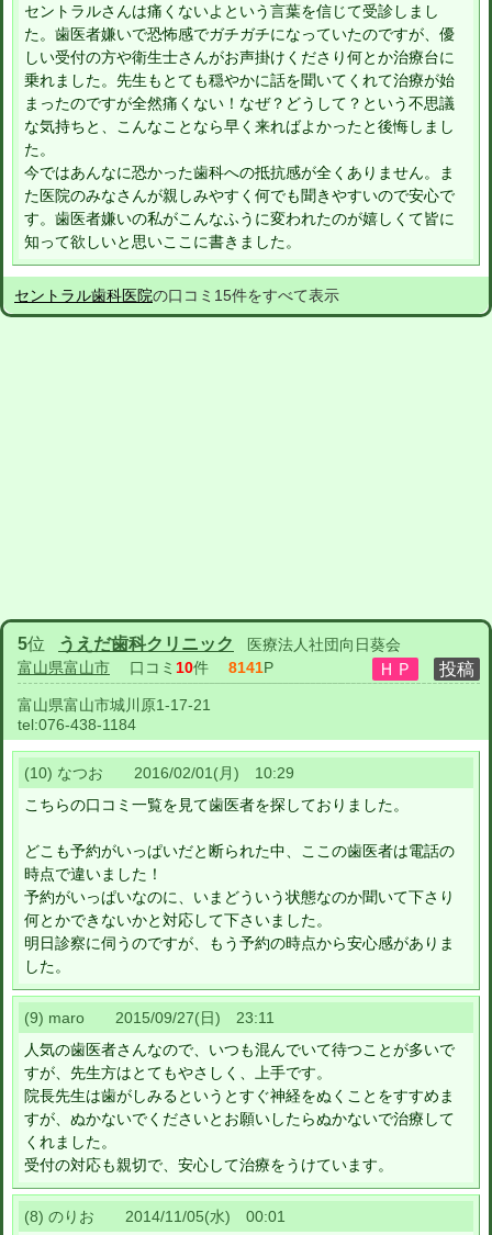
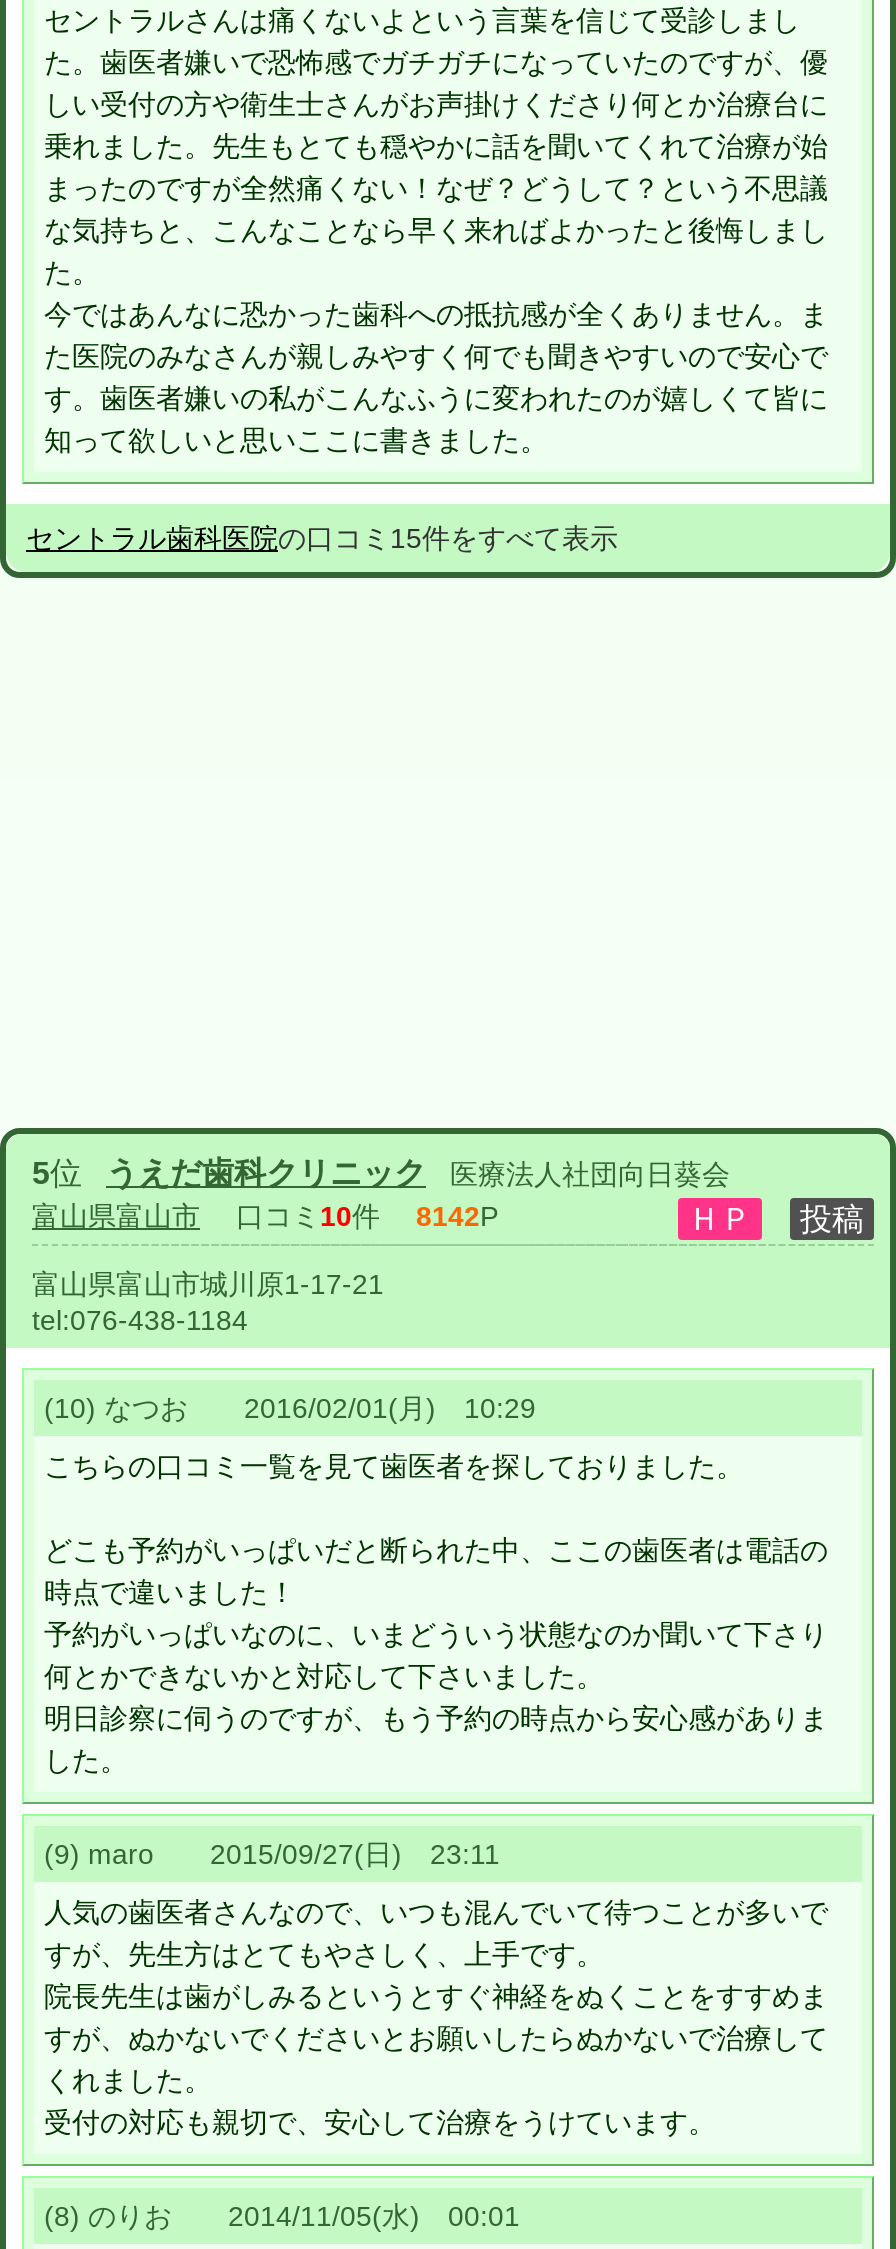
- 富山県富山市口コミ10件8141P
+ 富山県富山市口コミ10件8142P
